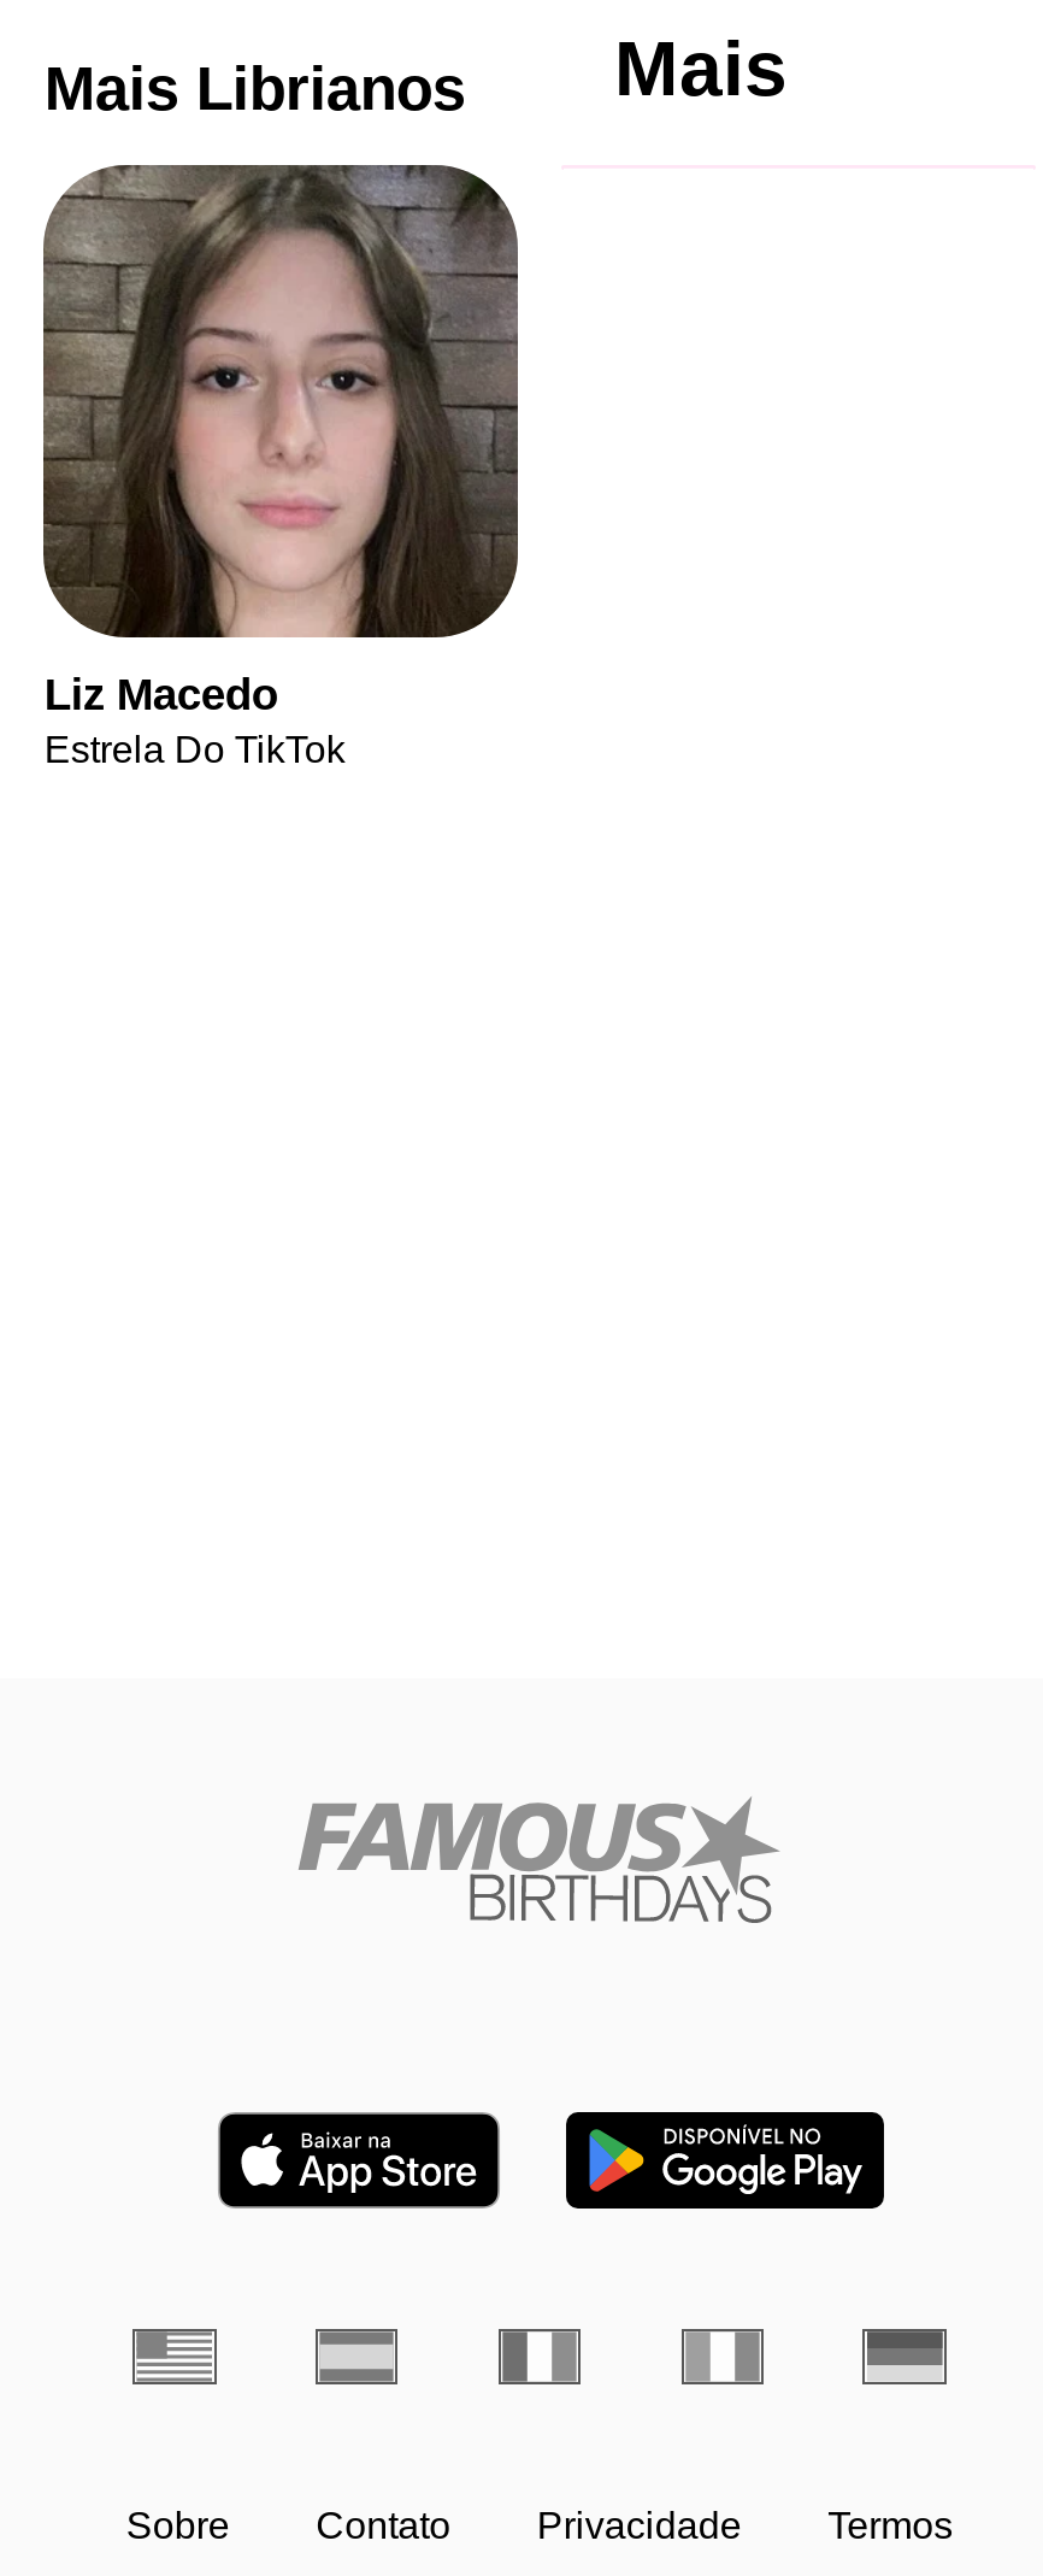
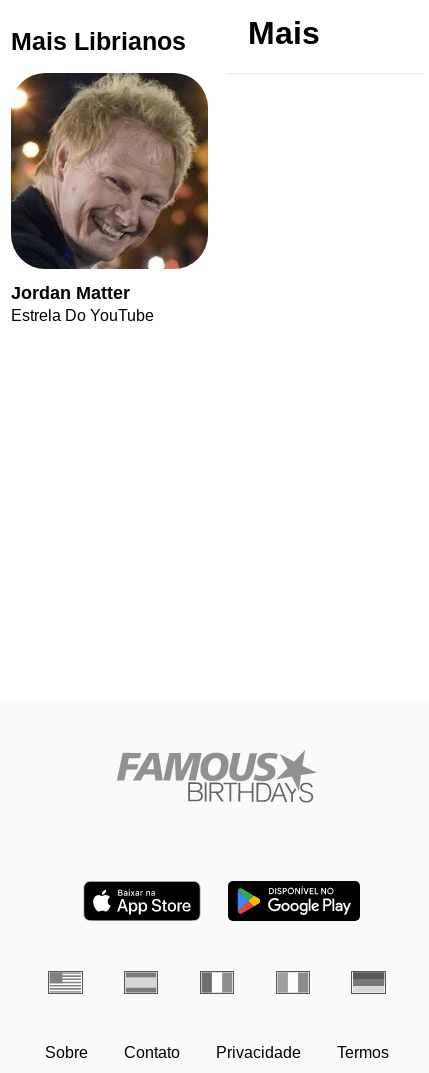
- [image]
- Liz Macedo
- Estrela Do TikTok
+ [image]
+ Jordan Matter
+ Estrela Do YouTube
